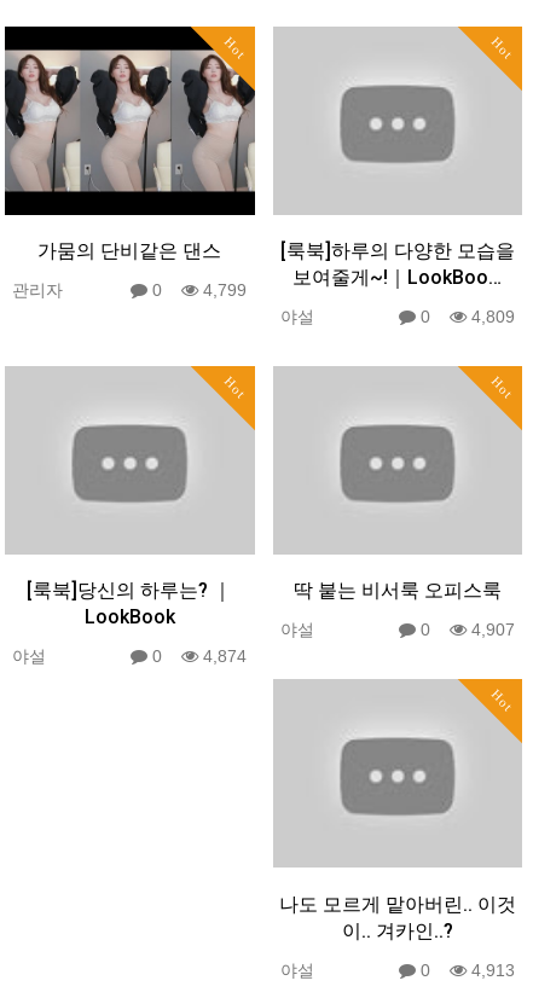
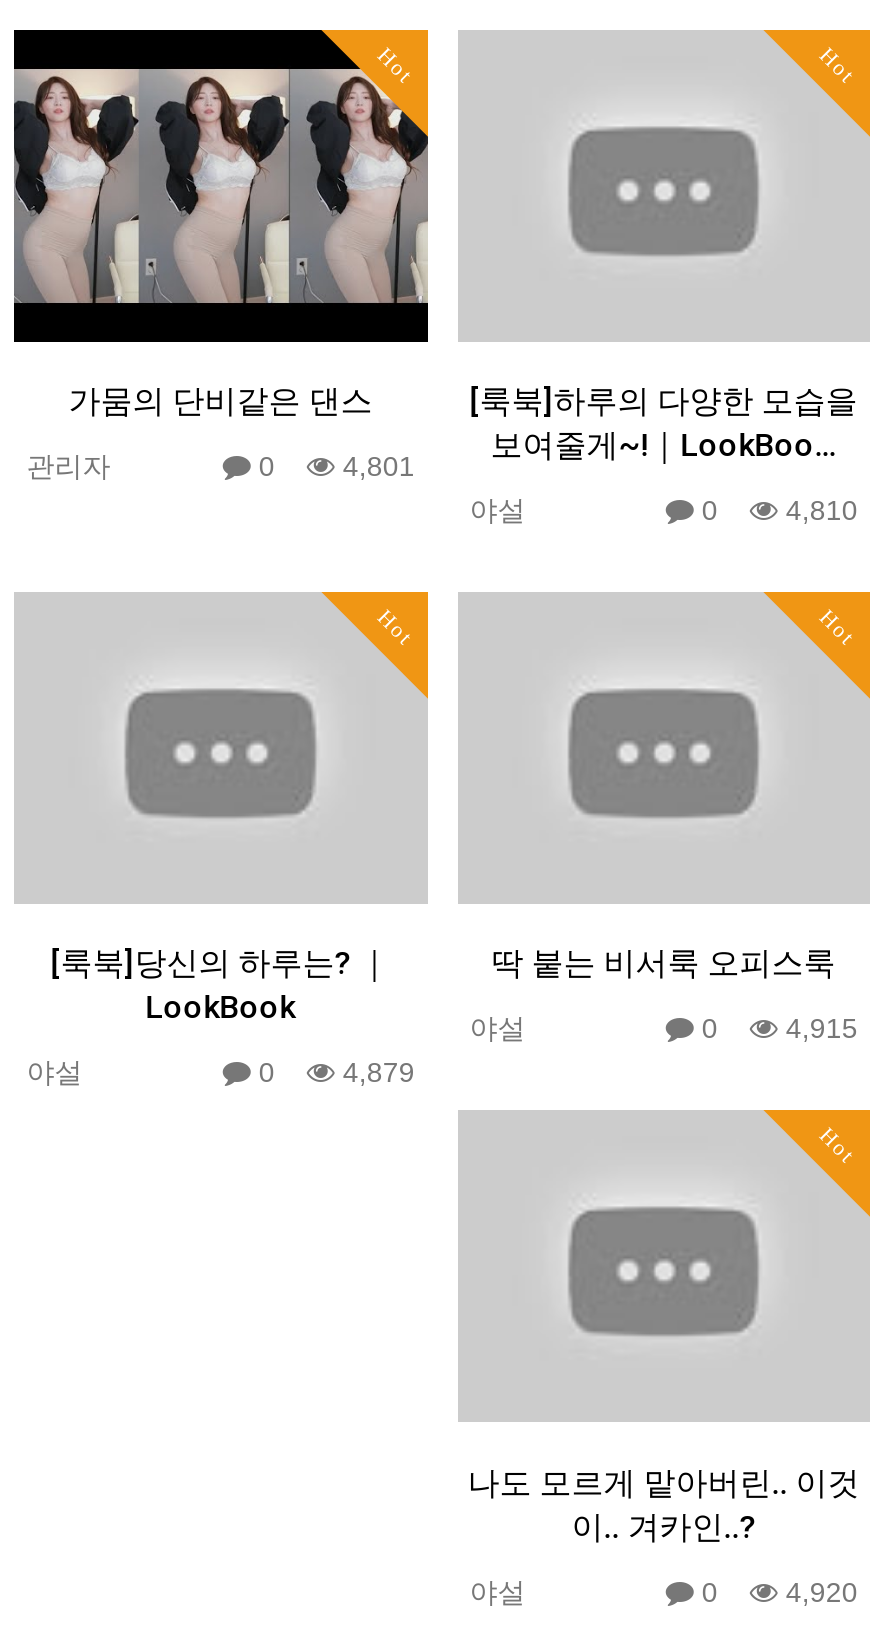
- 0 4,799
+ 0 4,801

- 0 4,809
+ 0 4,810

- 0 4,907
+ 0 4,915

- 0 4,874
+ 0 4,879

- 0 4,913
+ 0 4,920
